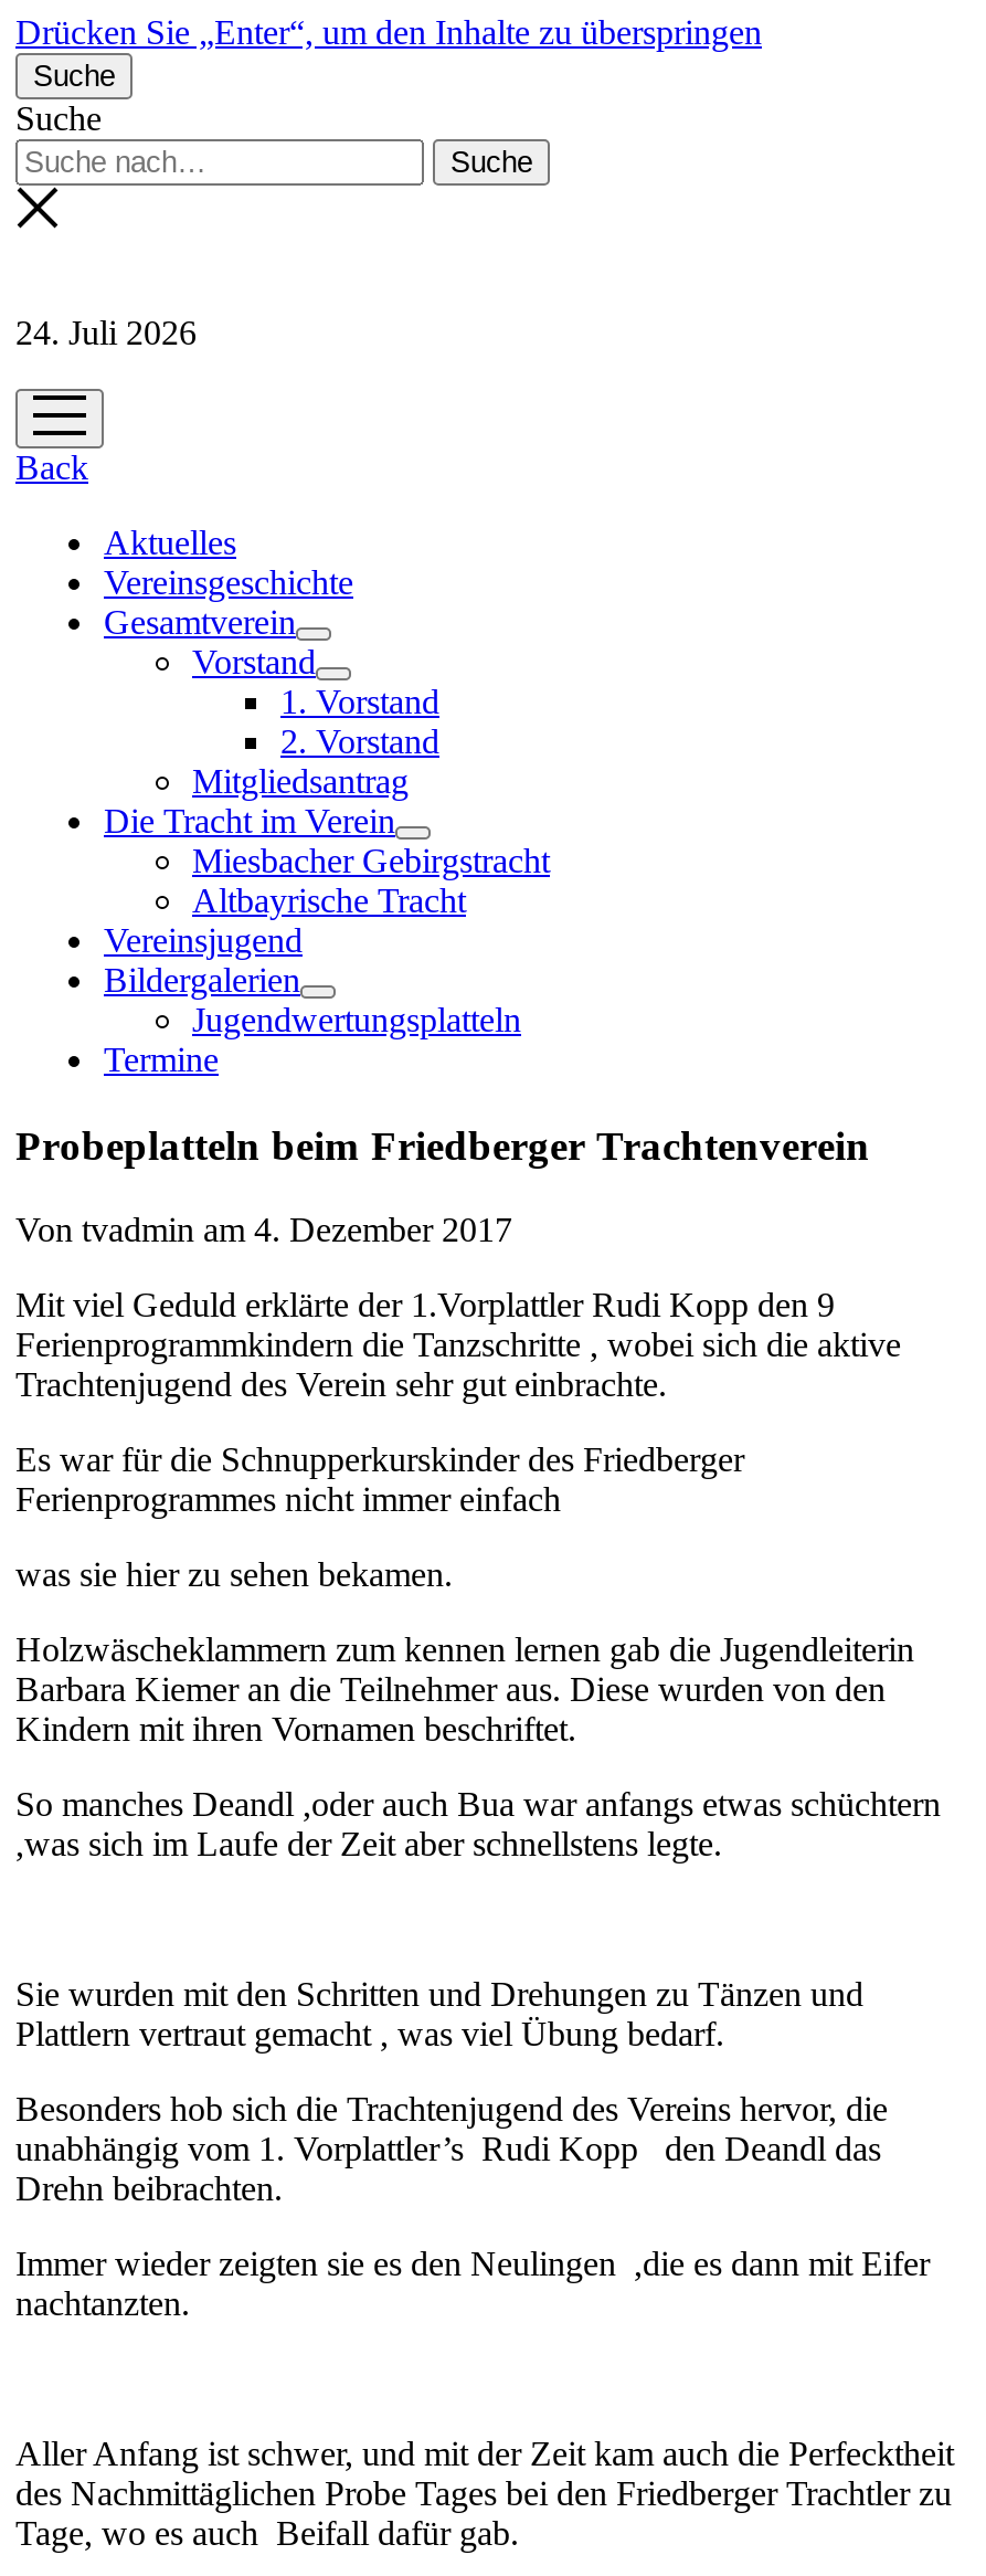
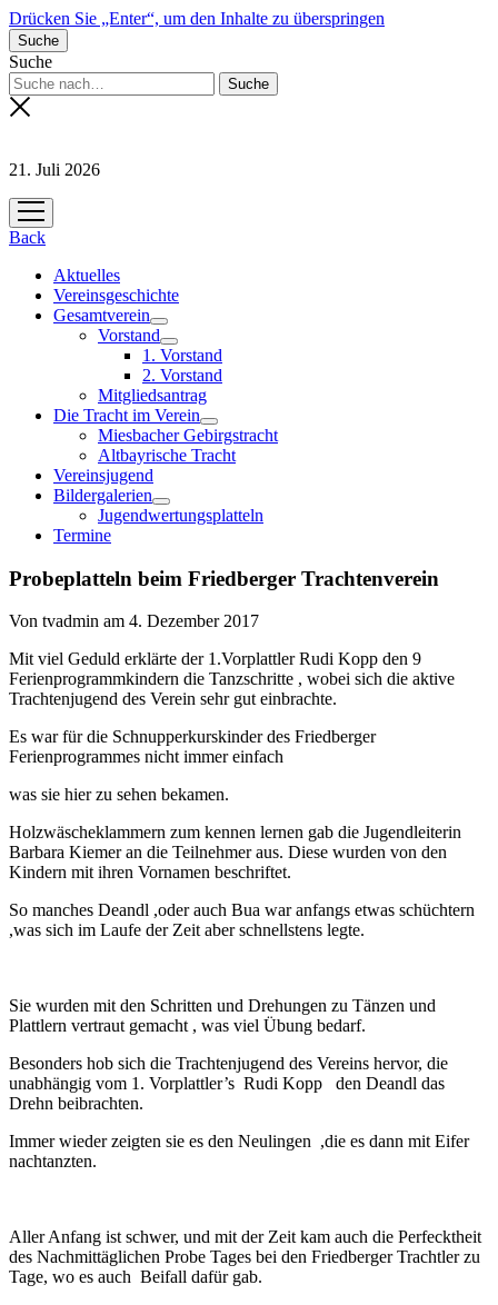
- 24. Juli 2026
+ 21. Juli 2026
